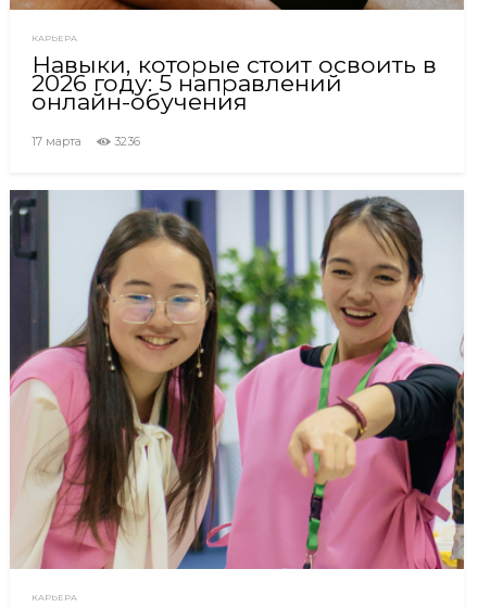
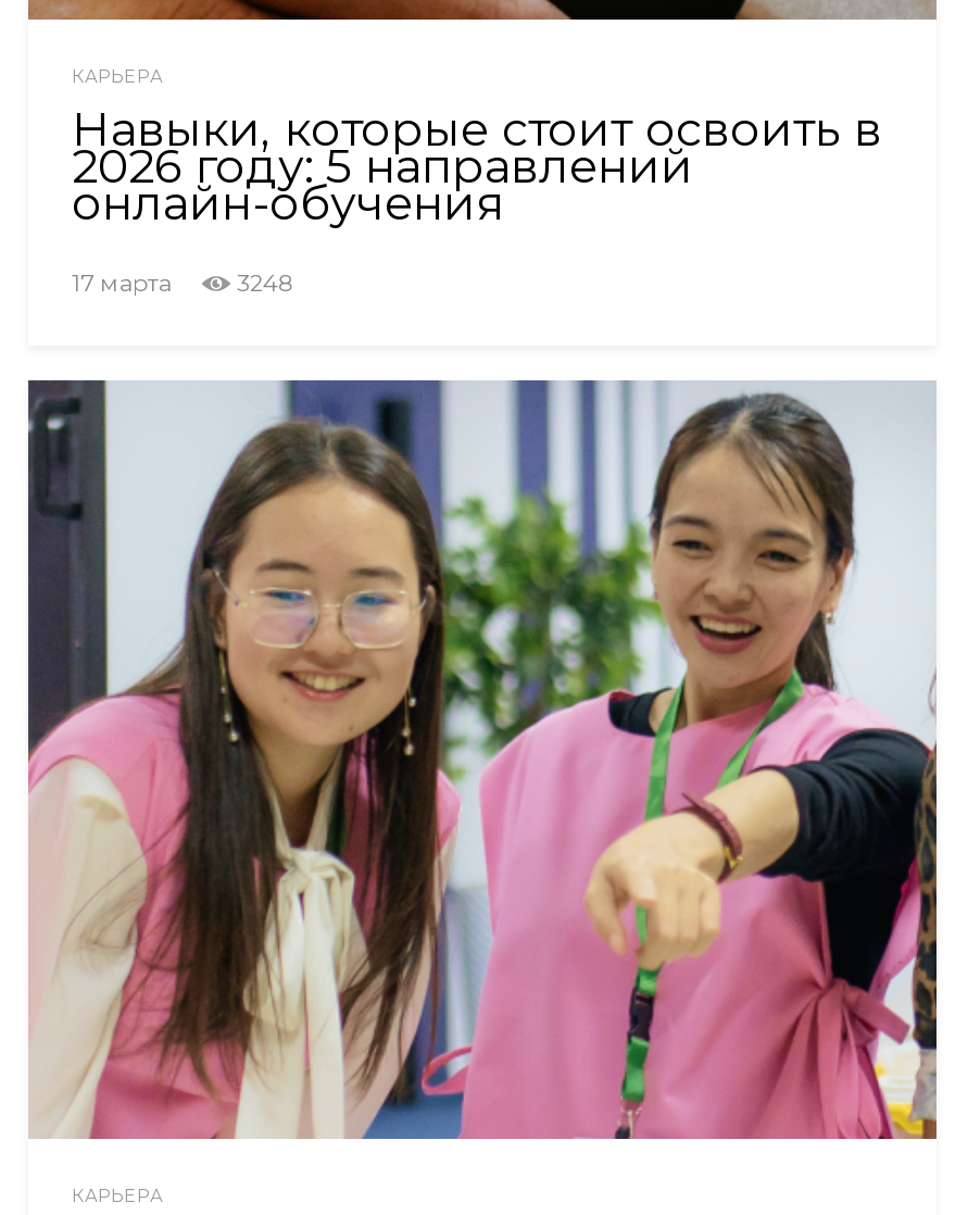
- 3236
+ 3248
